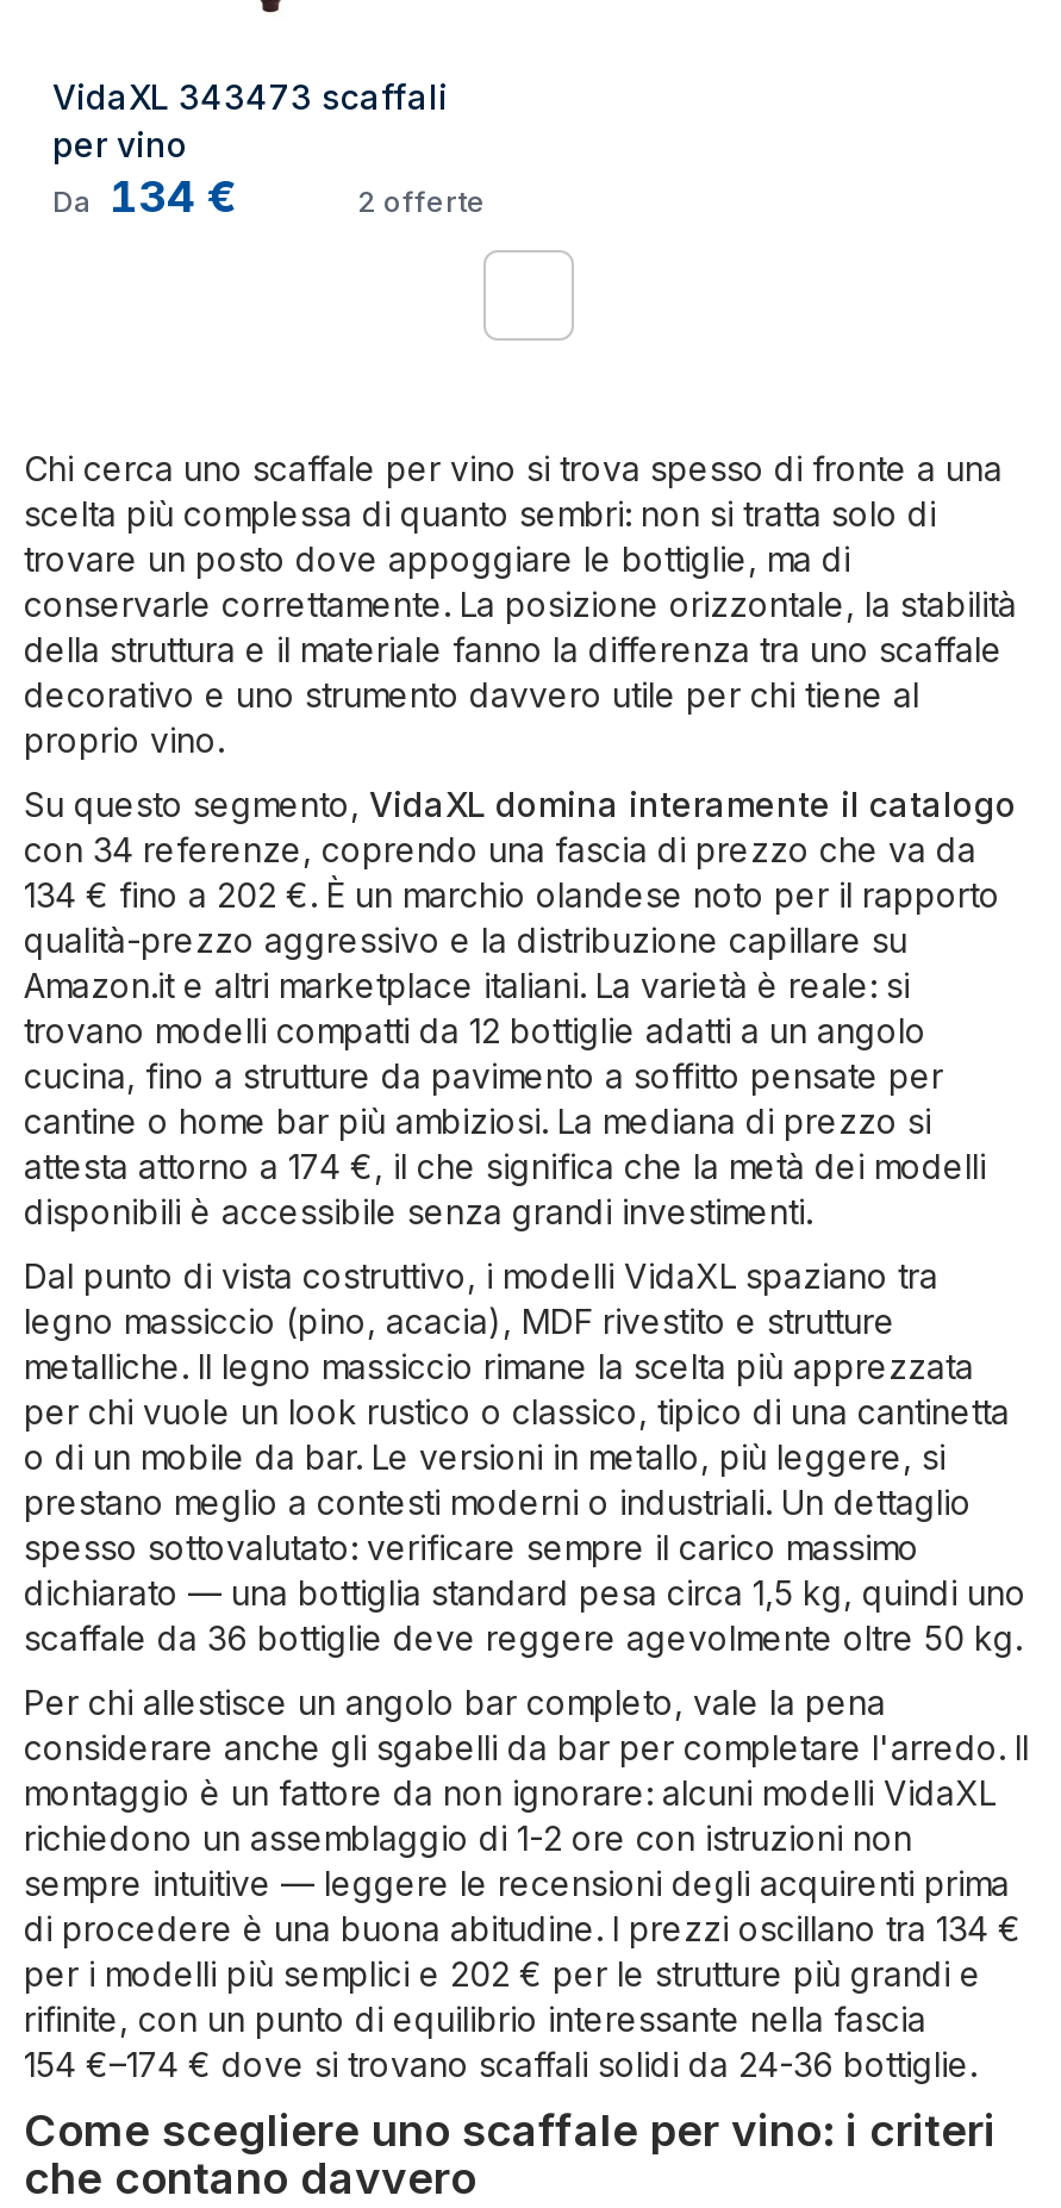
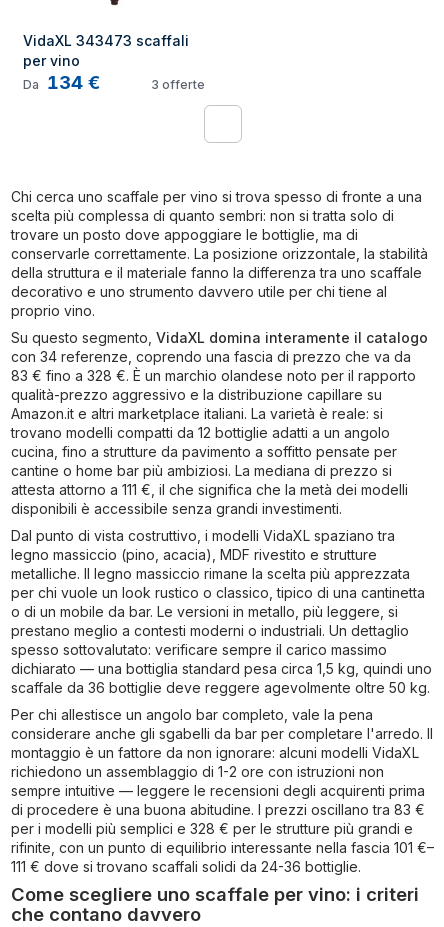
- 2 offerte
+ 3 offerte

- 134 € fino a 202 €. È un marchio olandese noto per il rapporto
+ 83 € fino a 328 €. È un marchio olandese noto per il rapporto

- attesta attorno a 174 €, il che significa che la metà dei modelli
+ attesta attorno a 111 €, il che significa che la metà dei modelli

- di procedere è una buona abitudine. I prezzi oscillano tra 134 €
- per i modelli più semplici e 202 € per le strutture più grandi e
- rifinite, con un punto di equilibrio interessante nella fascia
- 154 €–174 € dove si trovano scaffali solidi da 24-36 bottiglie.
+ di procedere è una buona abitudine. I prezzi oscillano tra 83 €
+ per i modelli più semplici e 328 € per le strutture più grandi e
+ rifinite, con un punto di equilibrio interessante nella fascia 101 €–
+ 111 € dove si trovano scaffali solidi da 24-36 bottiglie.
